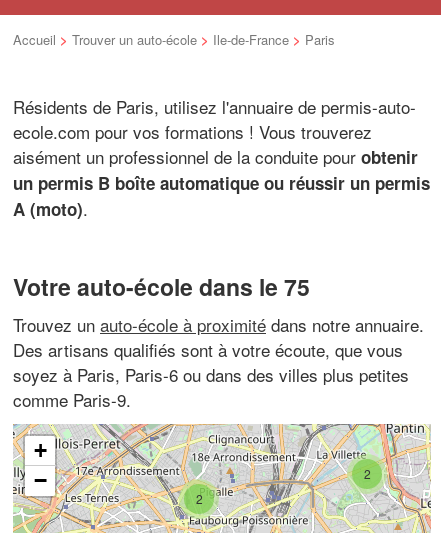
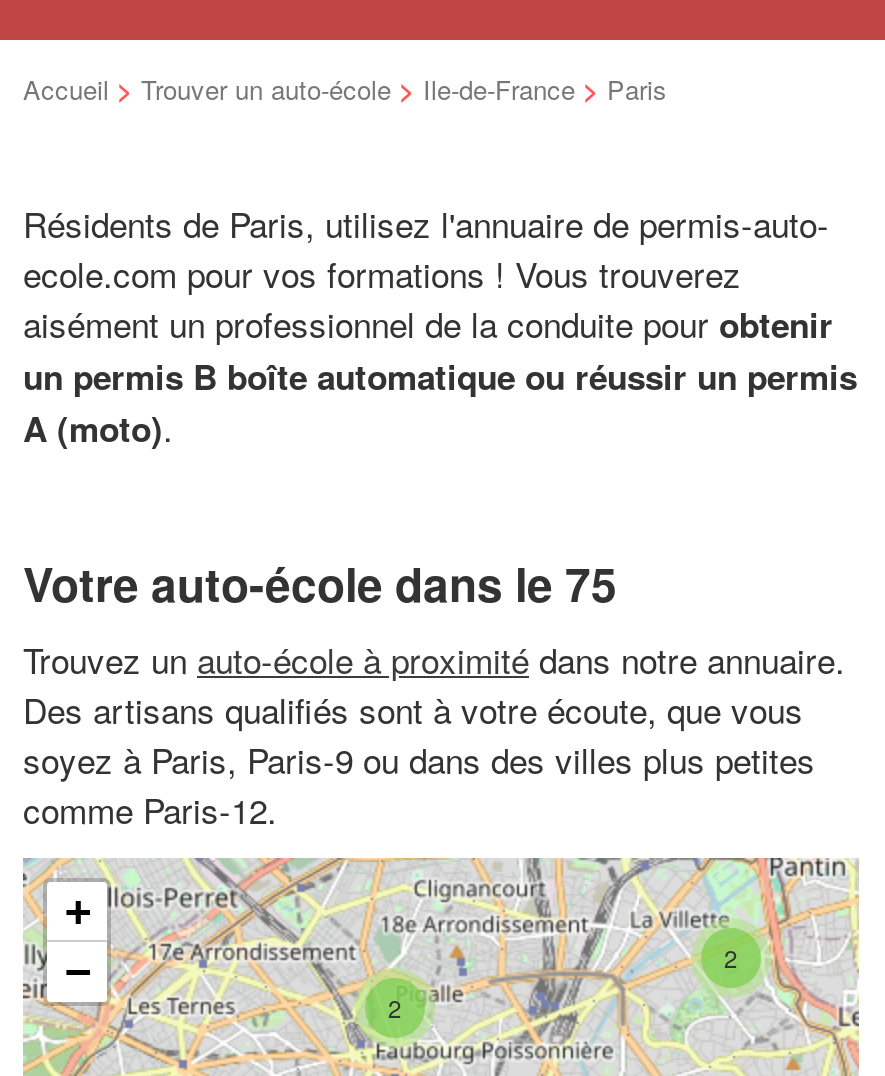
- soyez à Paris, Paris-6 ou dans des villes plus petites
+ soyez à Paris, Paris-9 ou dans des villes plus petites

- comme Paris-9.
+ comme Paris-12.
